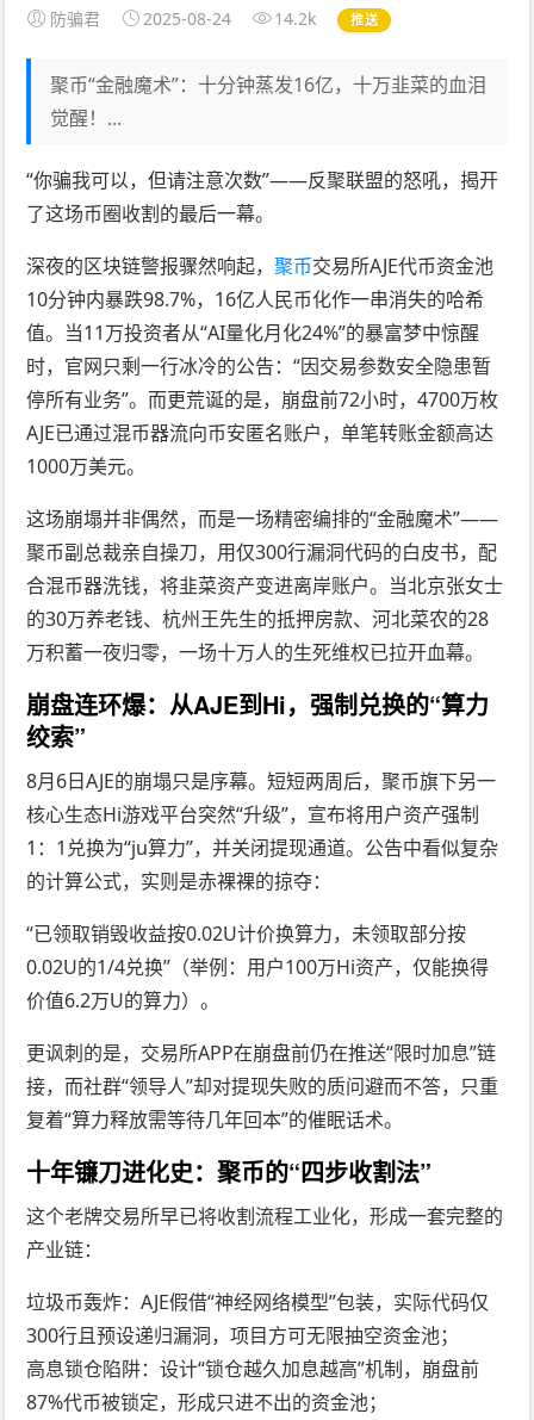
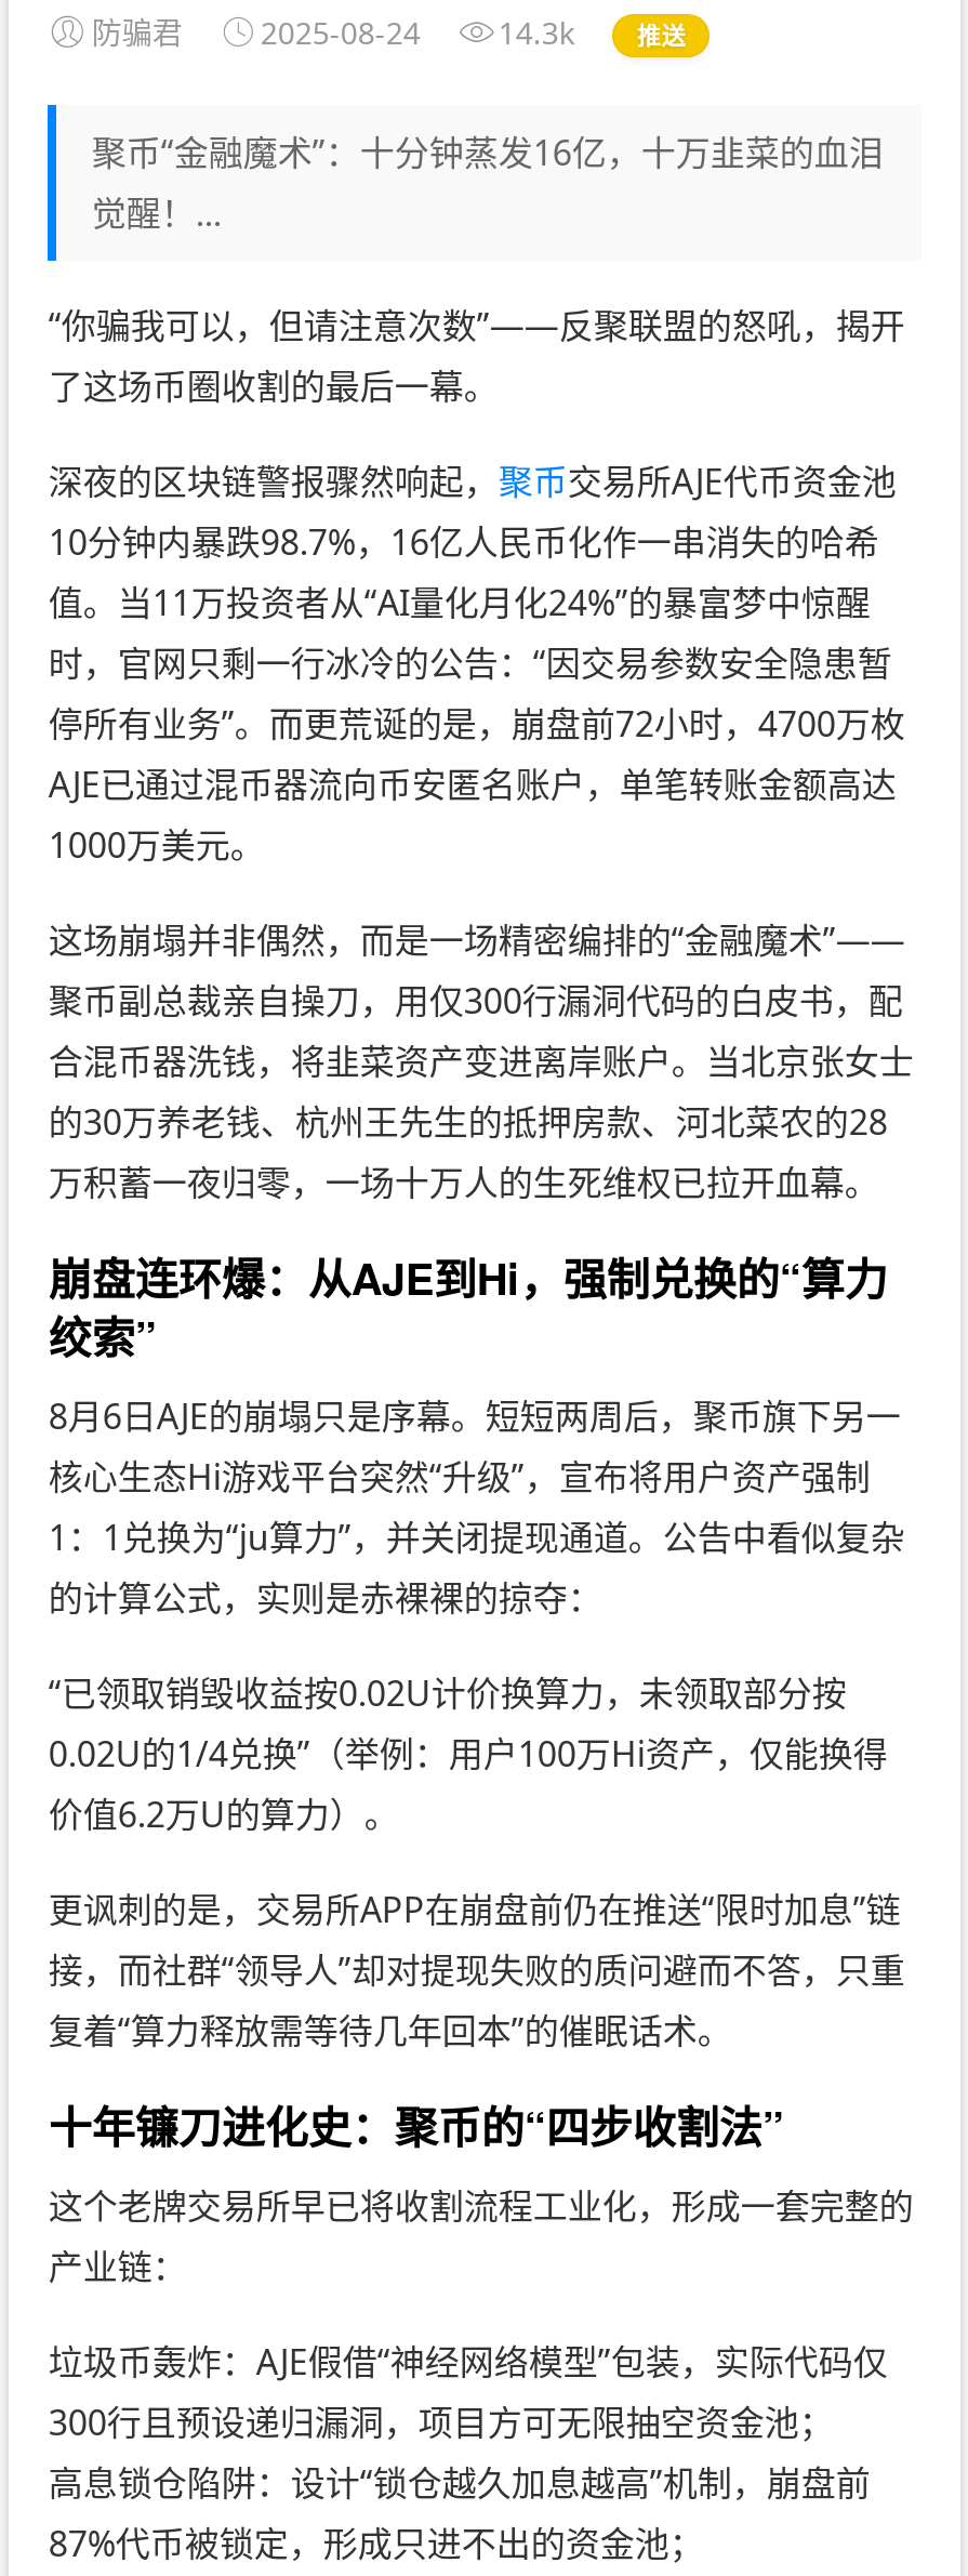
- 防骗君 2025-08-24 14.2k 推送
+ 防骗君 2025-08-24 14.3k 推送
